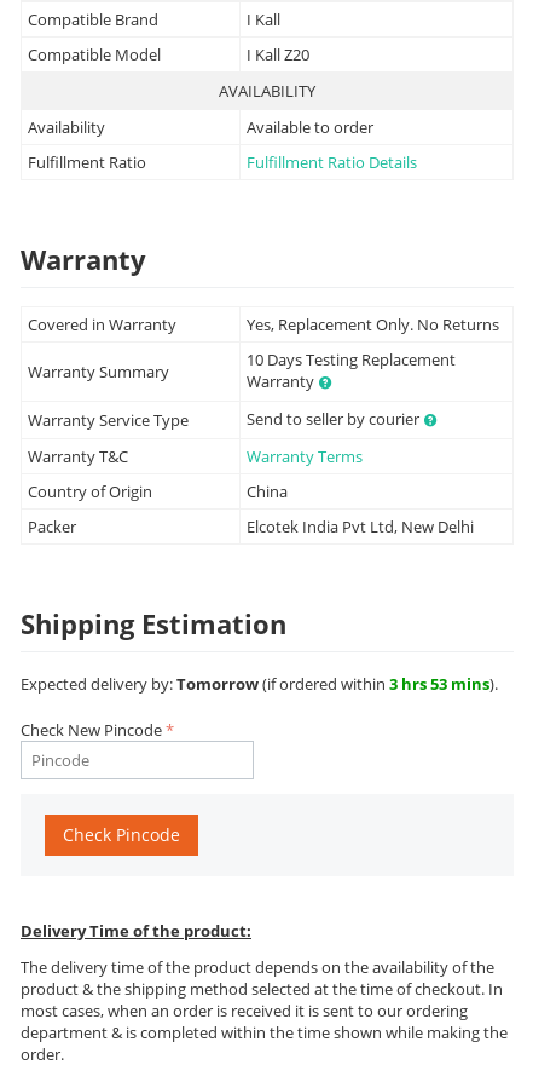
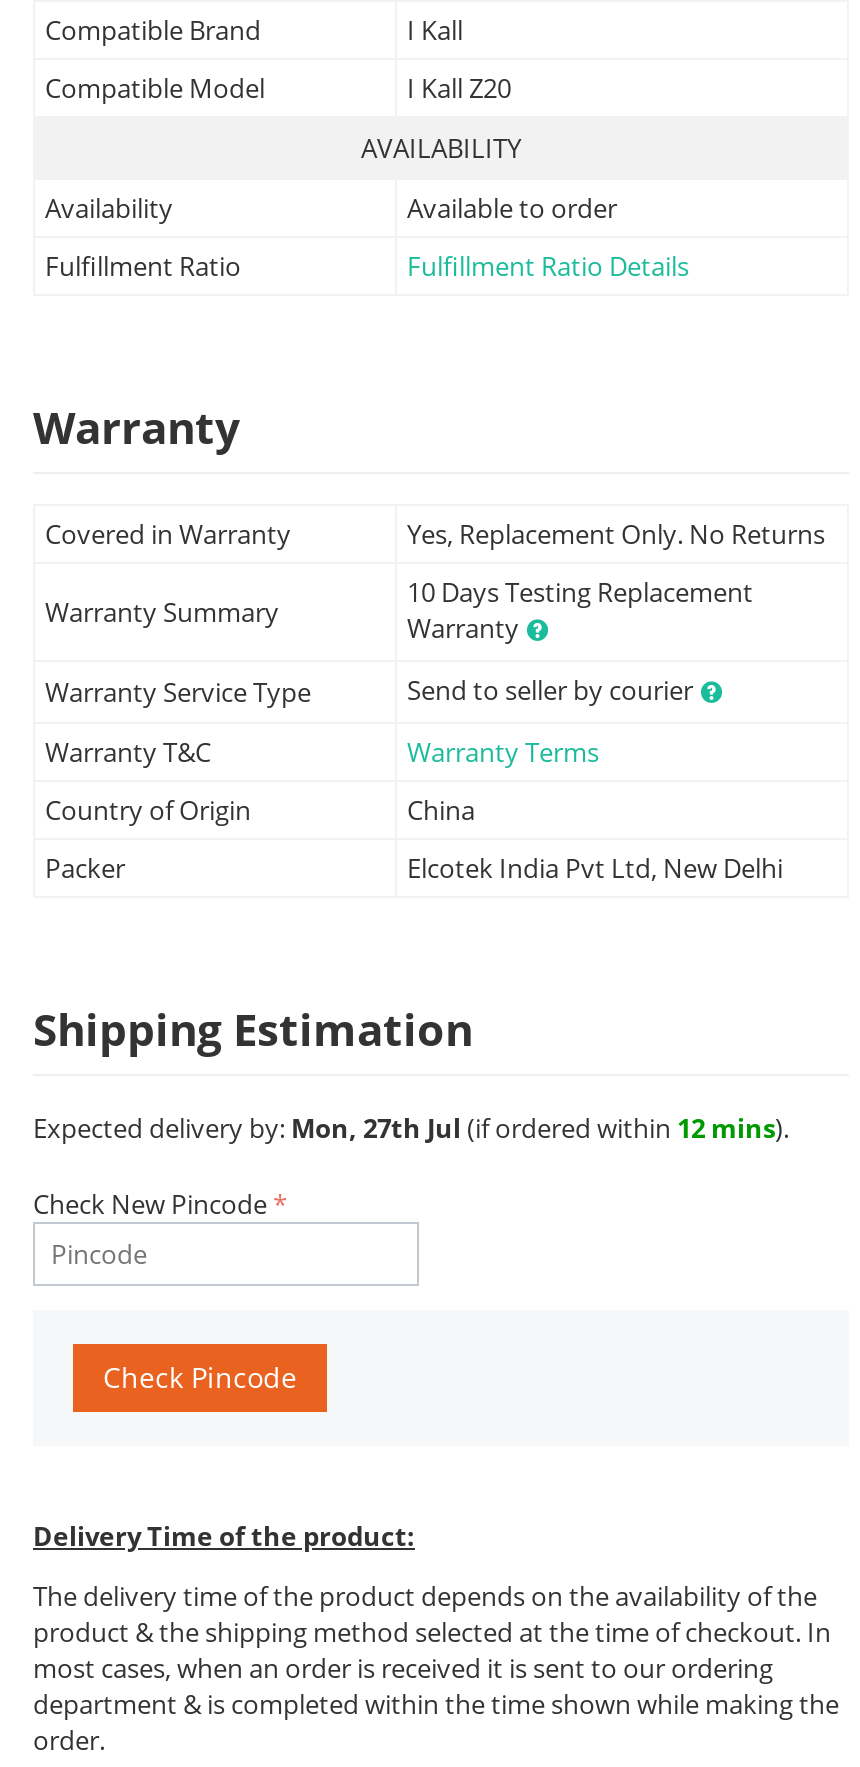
- Expected delivery by: Tomorrow (if ordered within 3 hrs 53 mins).
+ Expected delivery by: Mon, 27th Jul (if ordered within 12 mins).
